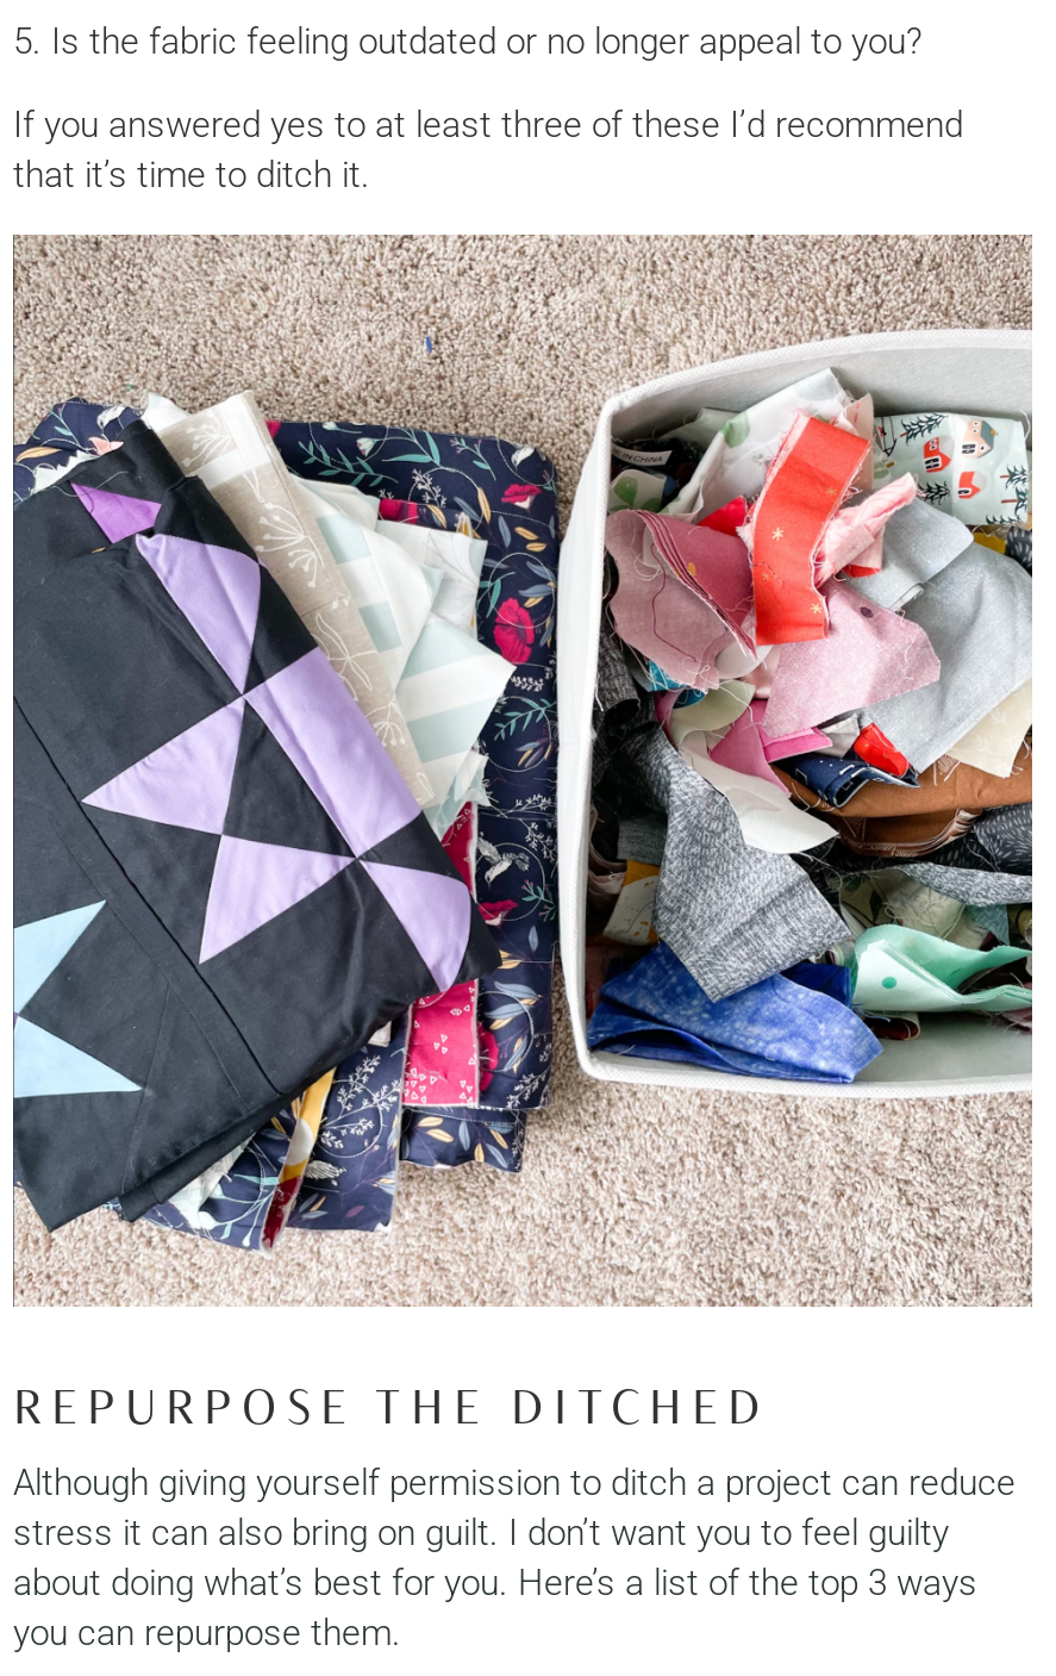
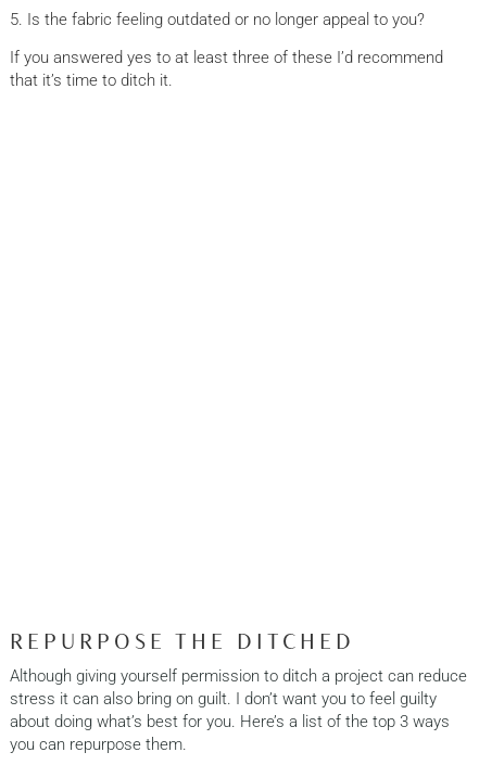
- [image]
